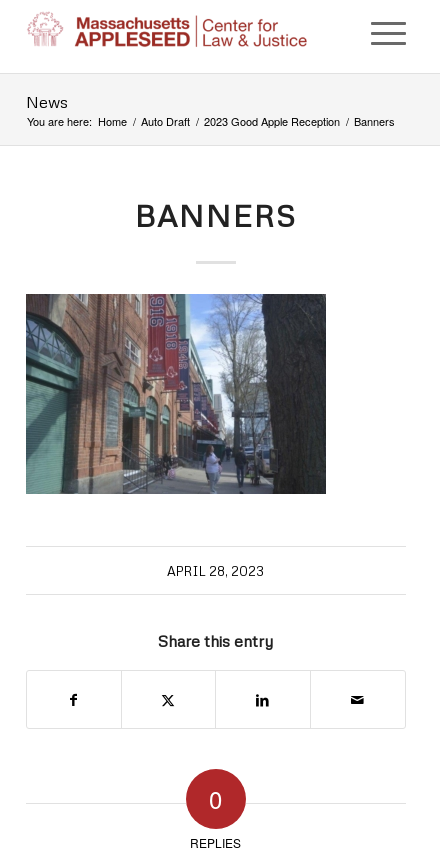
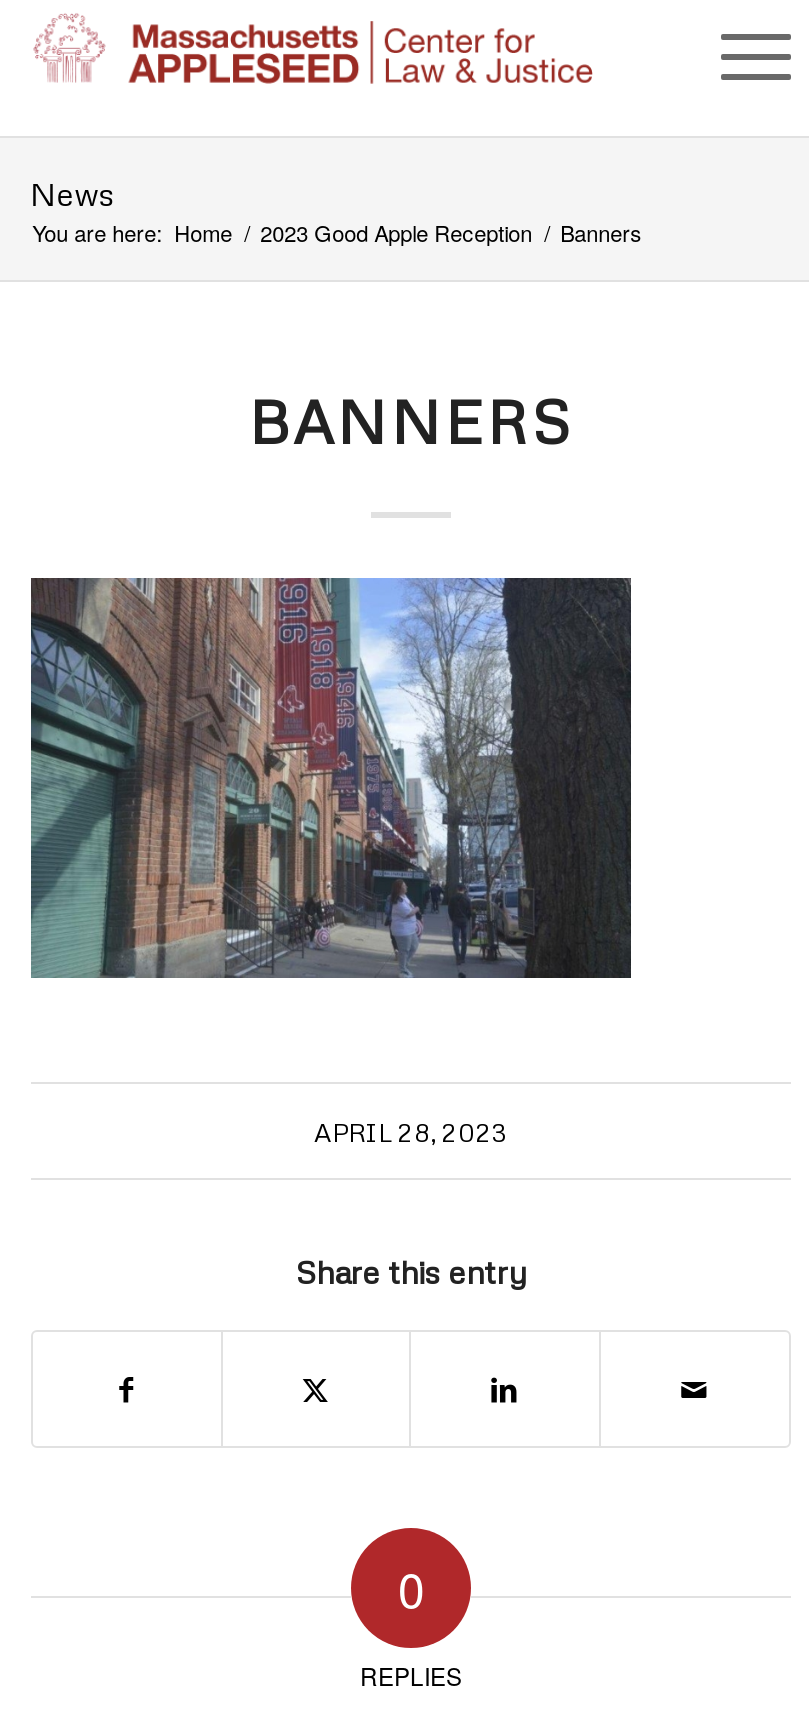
- You are here: Home / Auto Draft / 2023 Good Apple Reception / Banners
+ You are here: Home / 2023 Good Apple Reception / Banners
